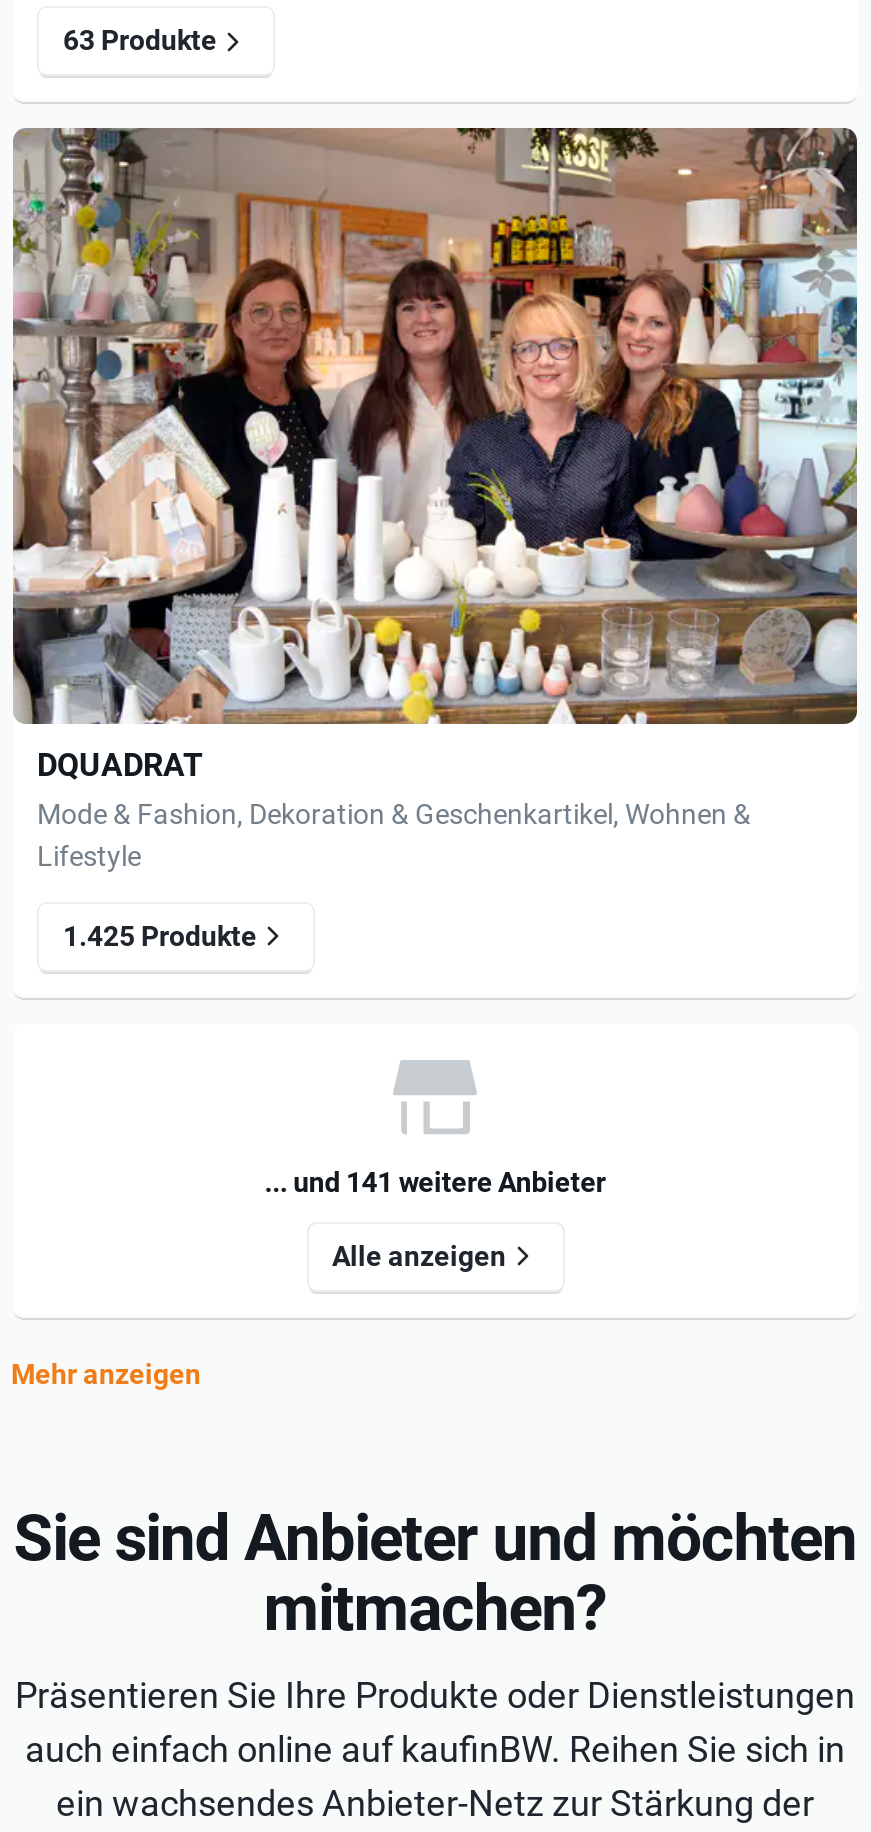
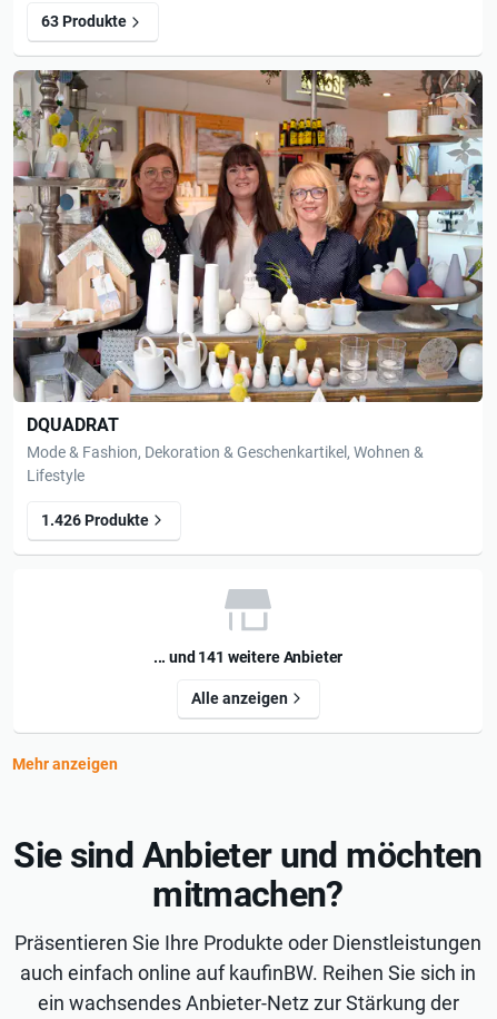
- 1.425 Produkte
+ 1.426 Produkte
